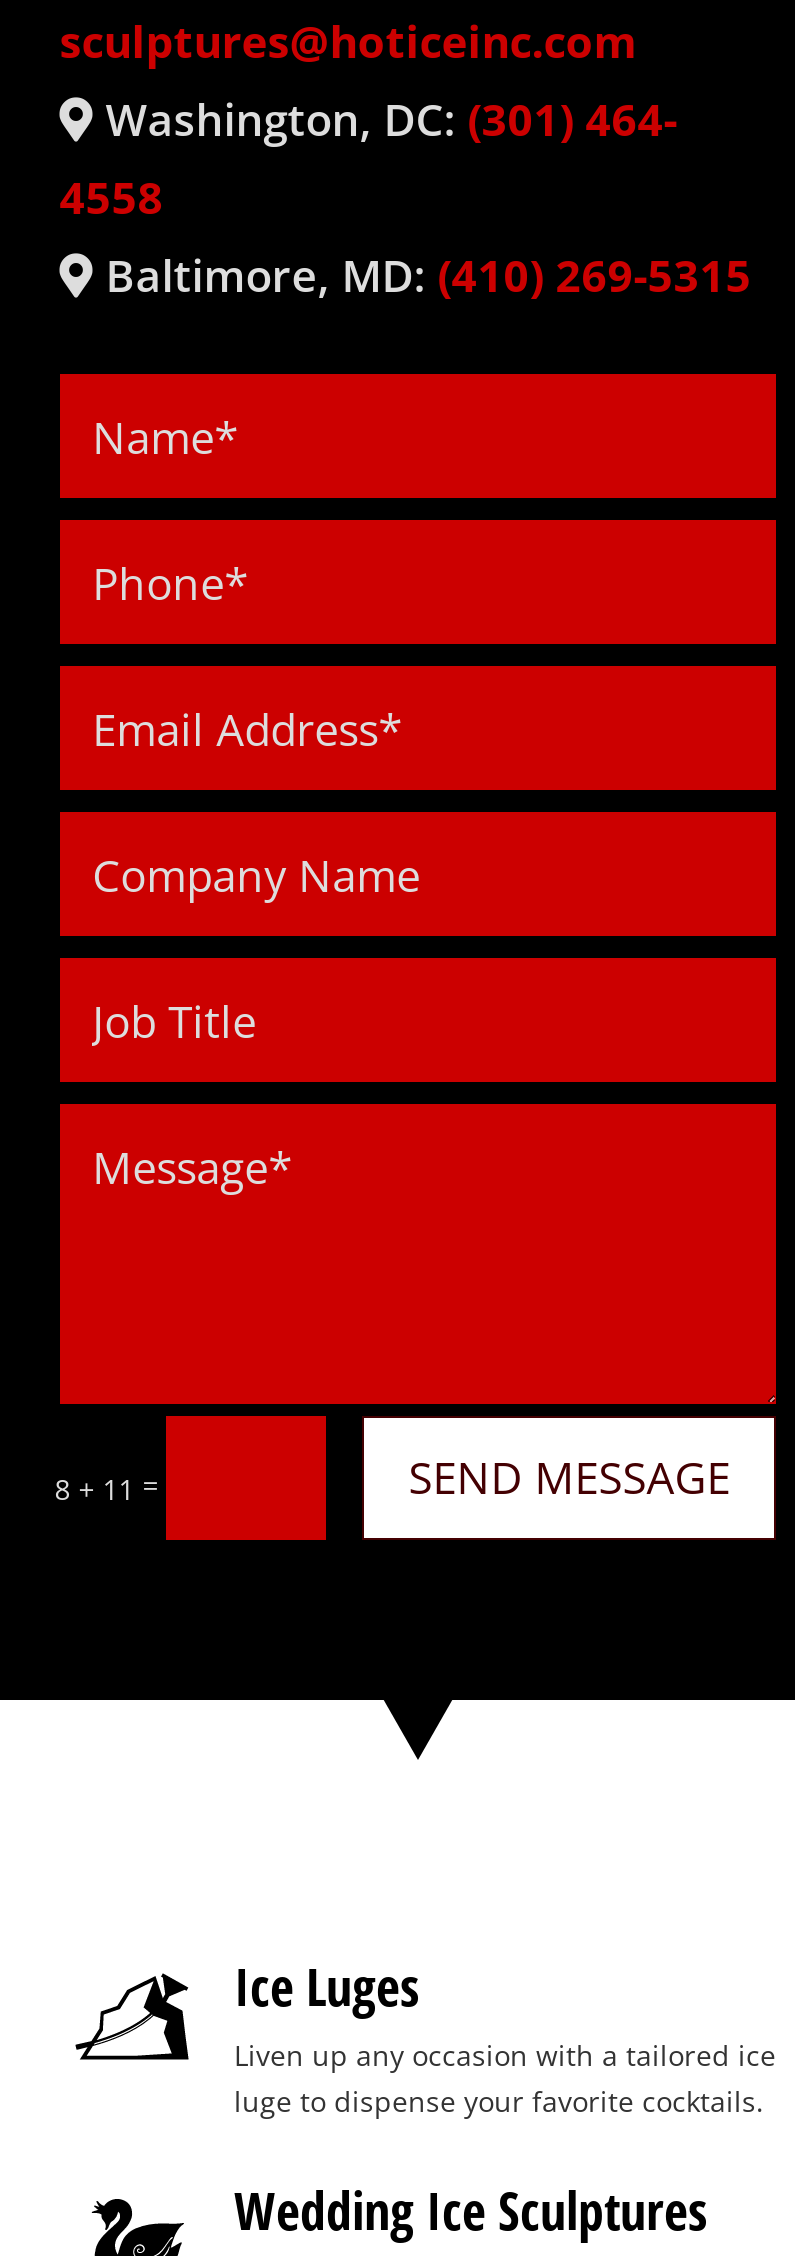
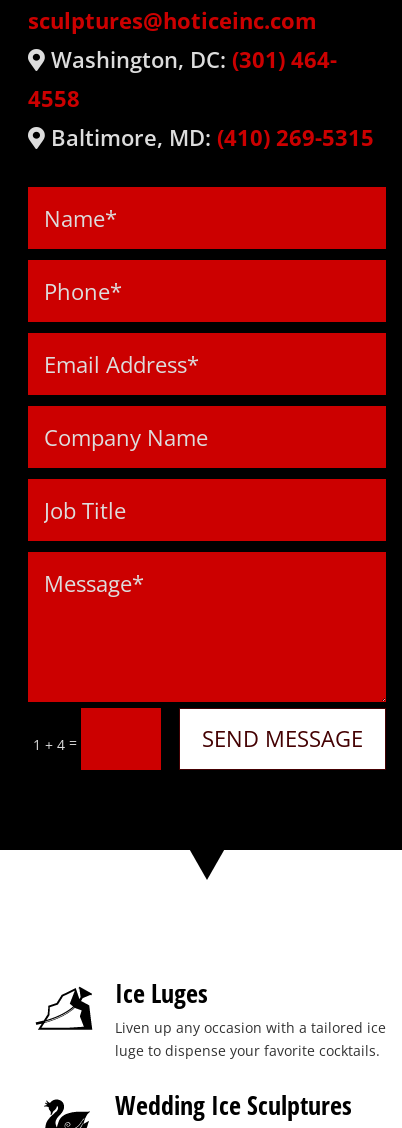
- 8 + 11 =
+ 1 + 4 =
